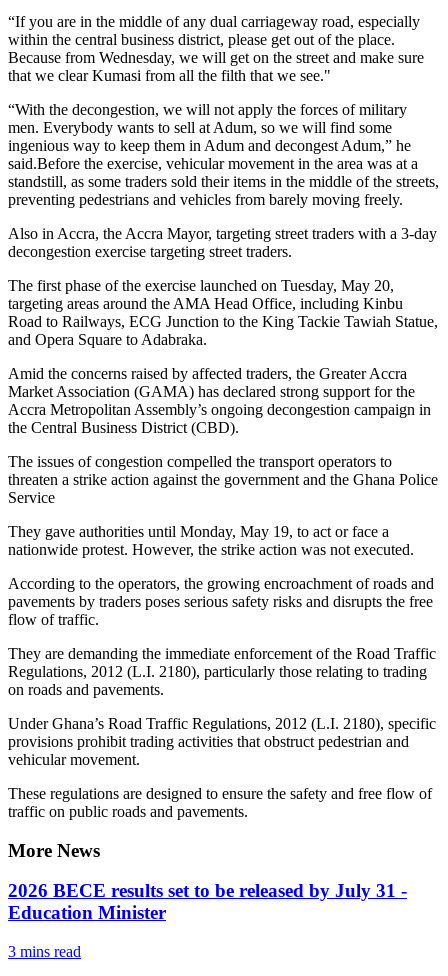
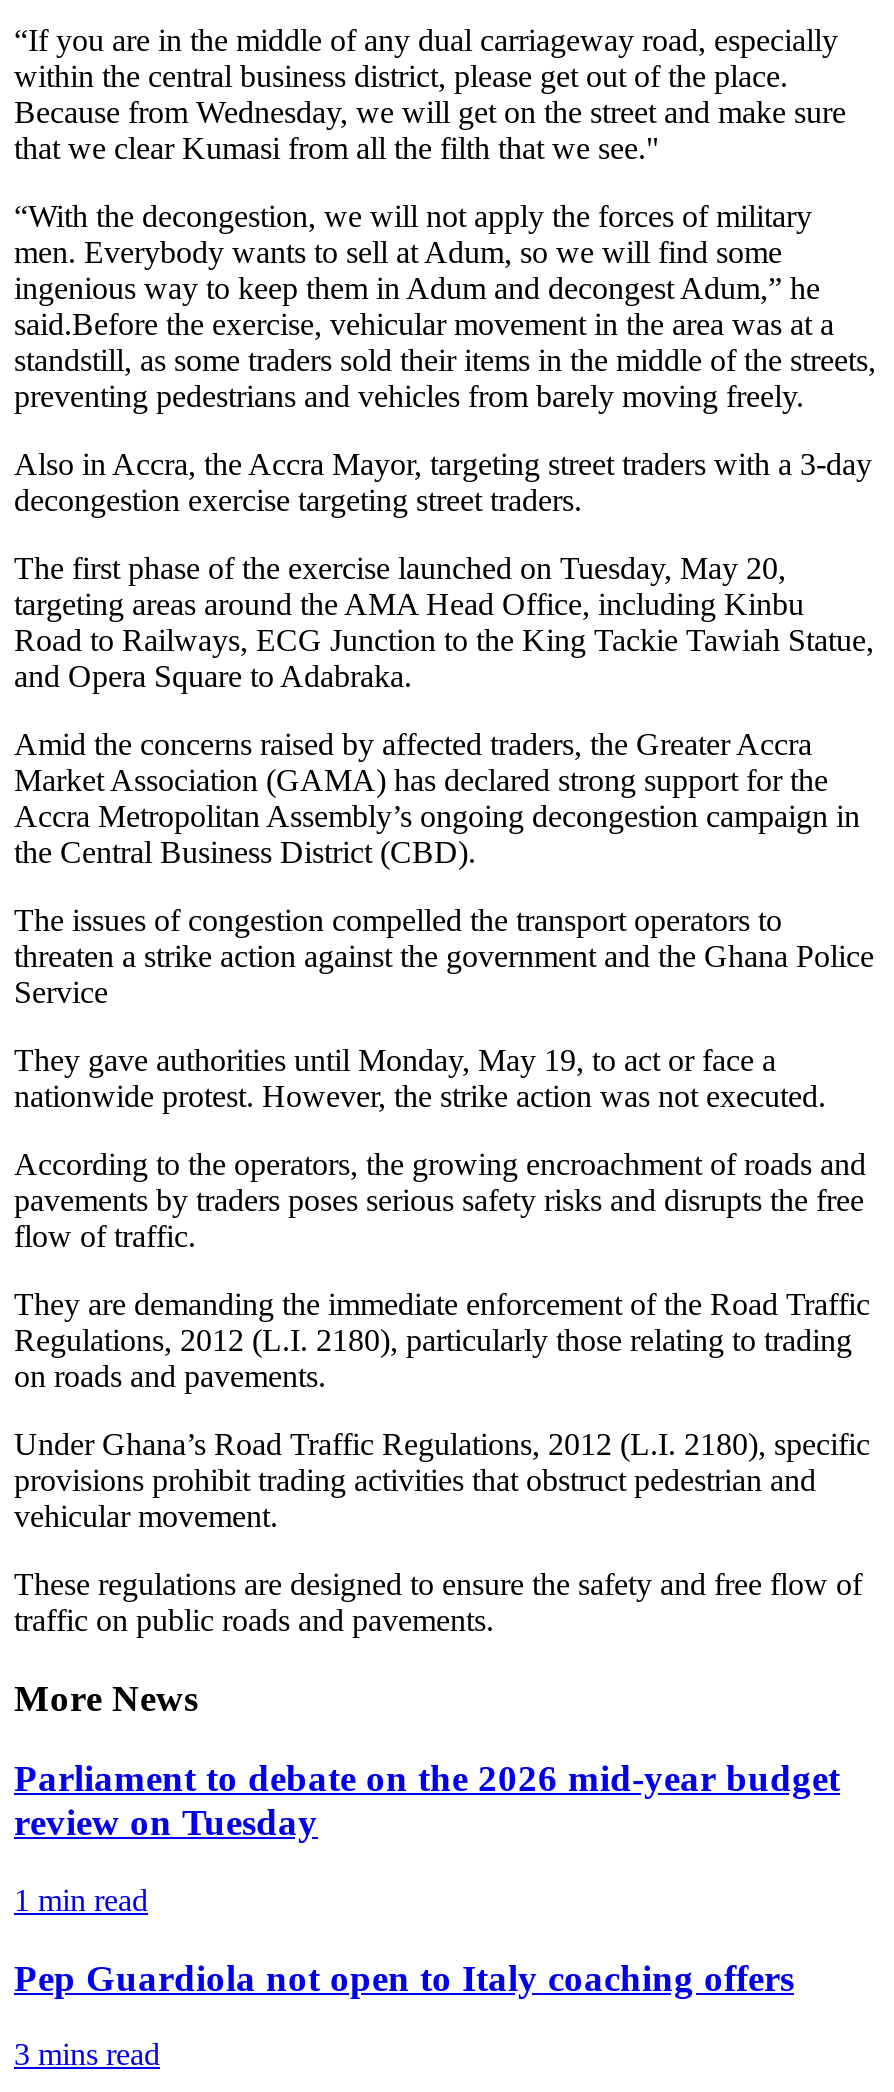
- 2026 BECE results set to be released by July 31 -
- Education Minister
+ Parliament to debate on the 2026 mid-year budget
+ review on Tuesday
+ 1 min read
+ Pep Guardiola not open to Italy coaching offers
